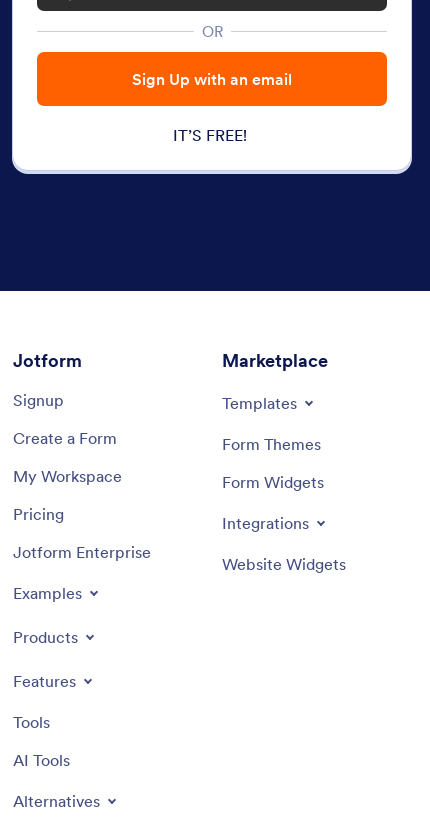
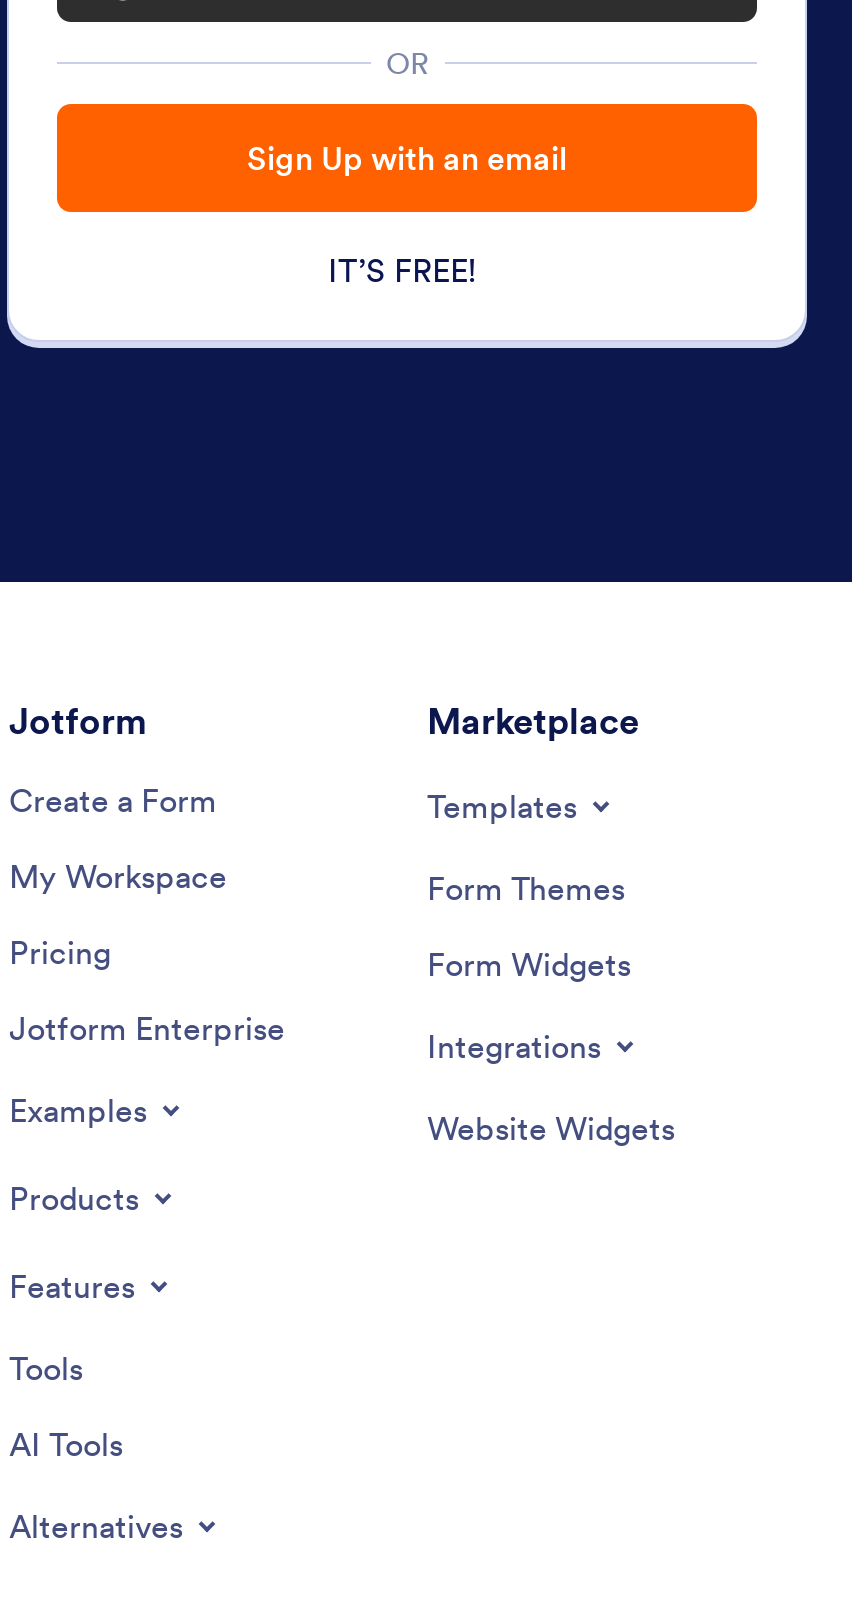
- Signup
